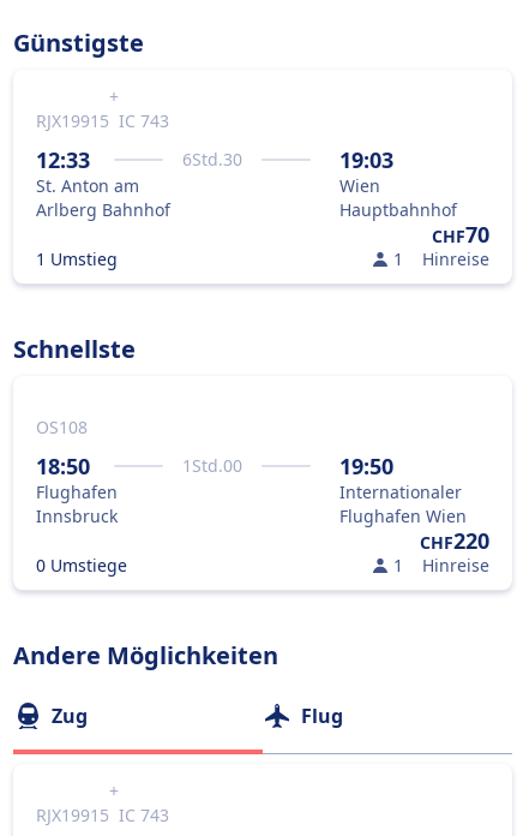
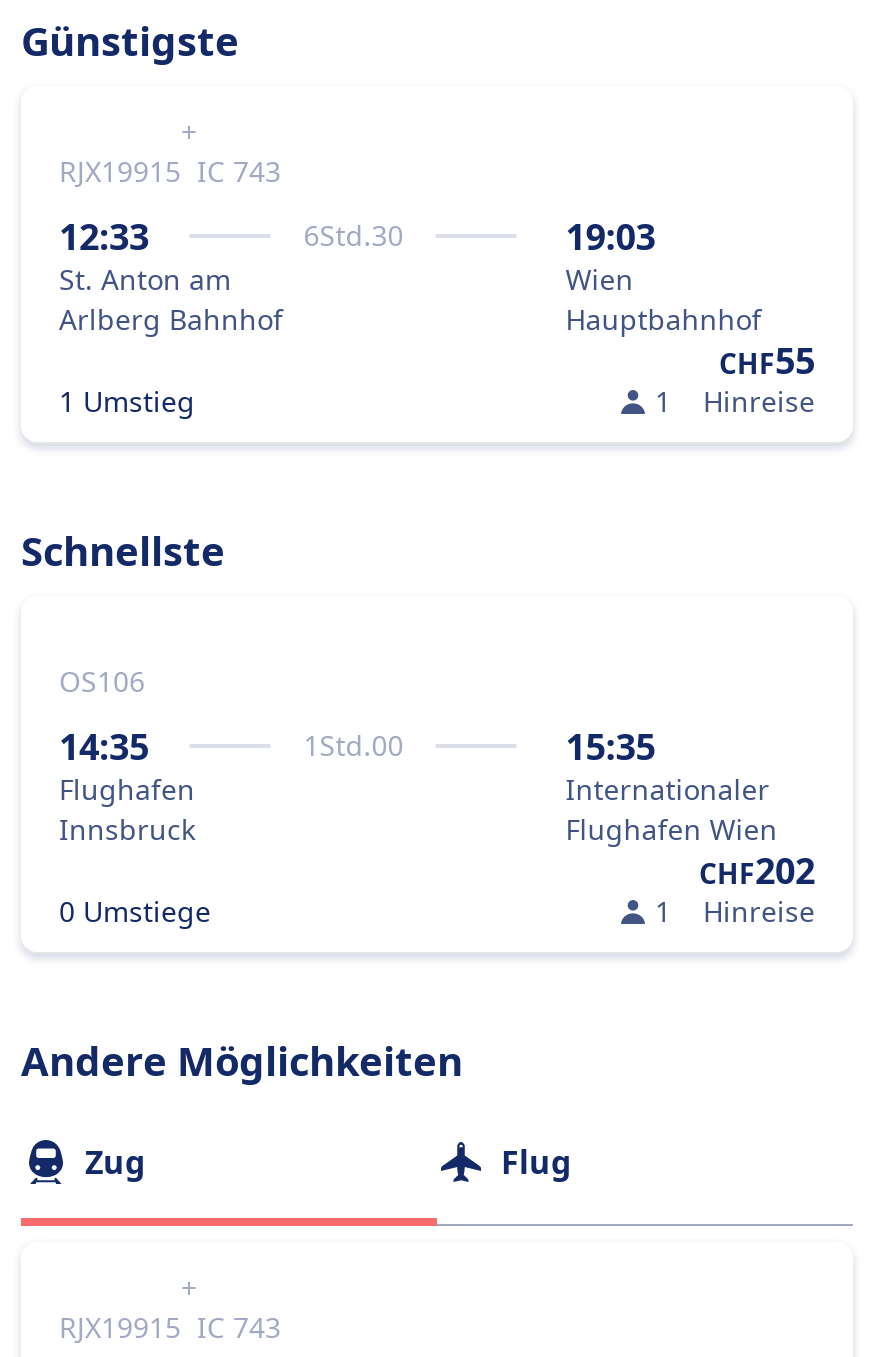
- CHF70
+ CHF55

- OS108
+ OS106

- 18:50
+ 14:35

- 19:50
+ 15:35

- CHF220
+ CHF202
